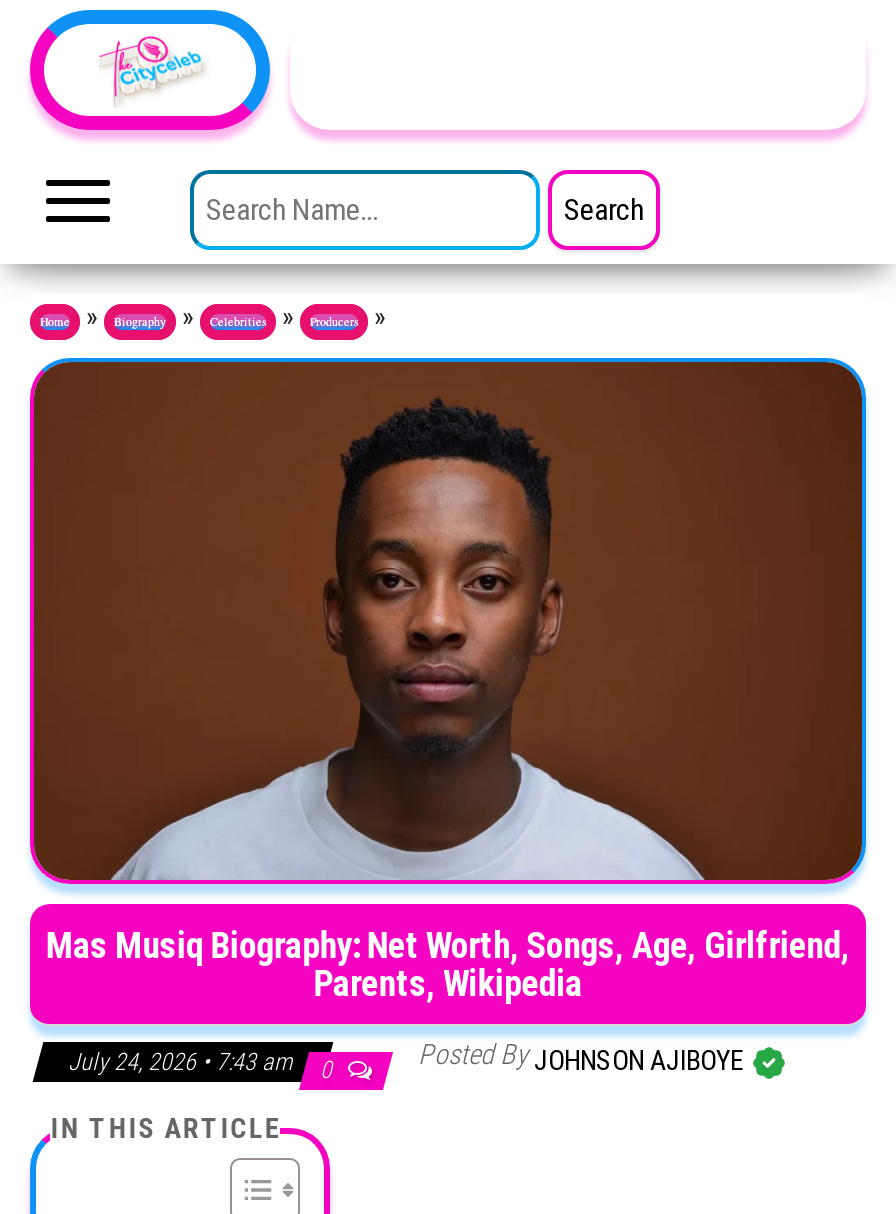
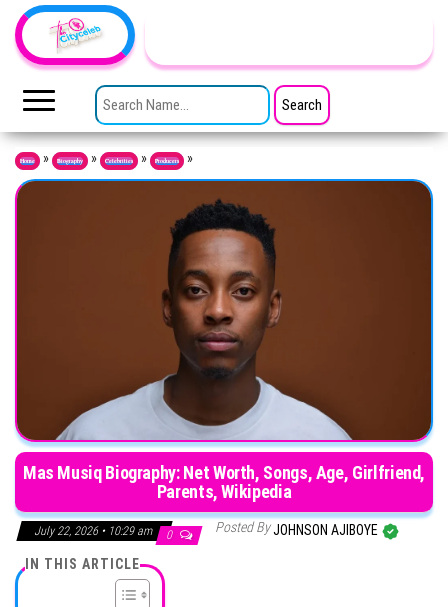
- July 24, 2026 • 7:43 am 0
+ July 22, 2026 • 10:29 am 0
